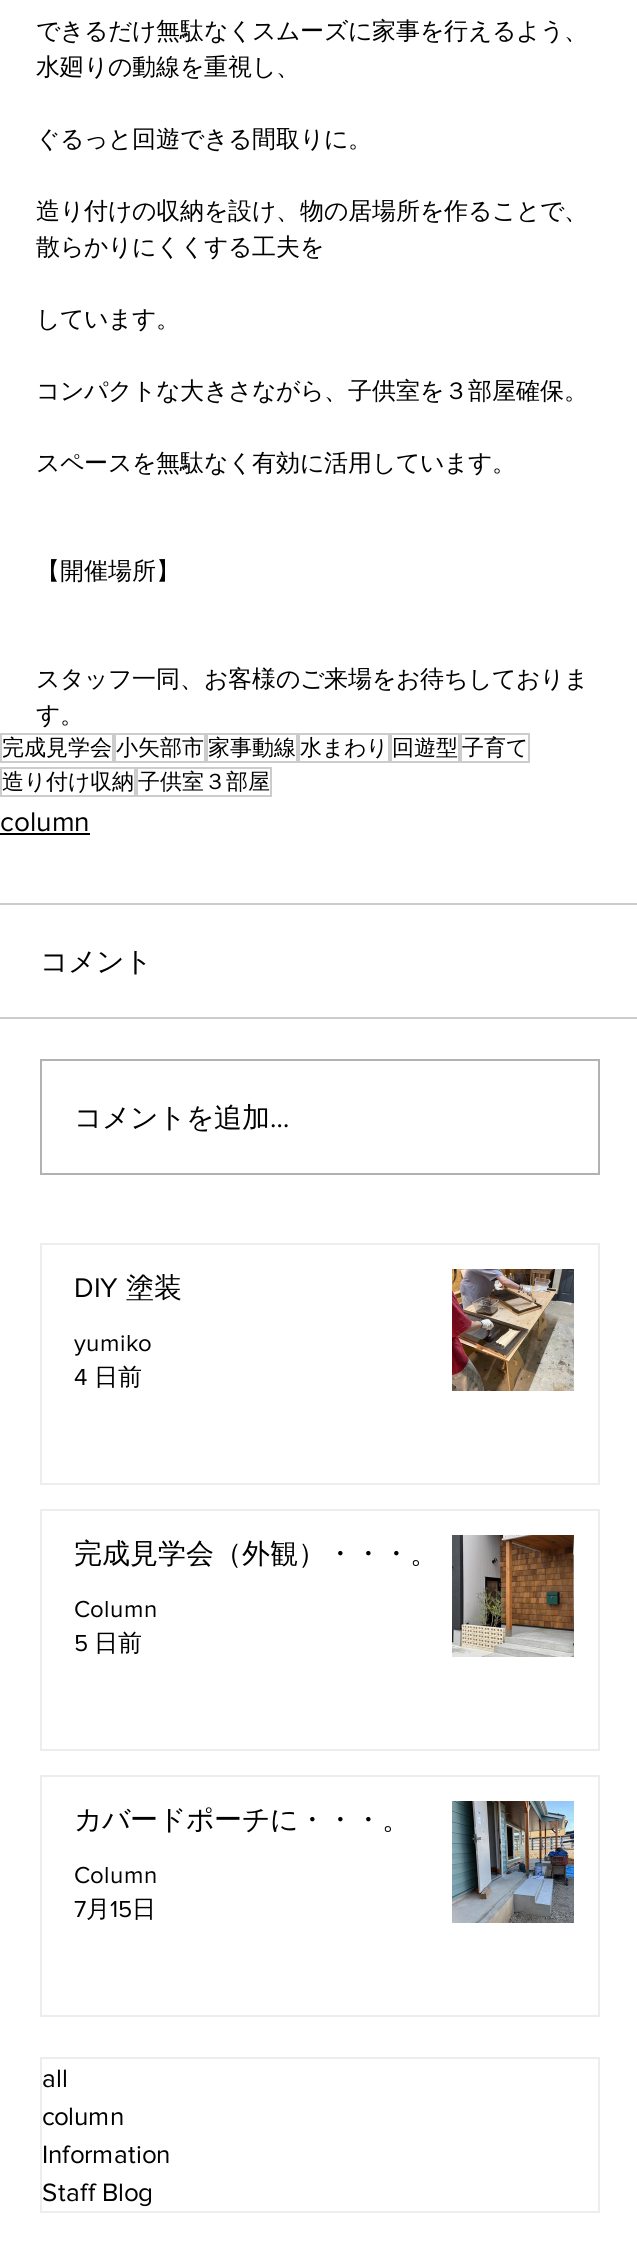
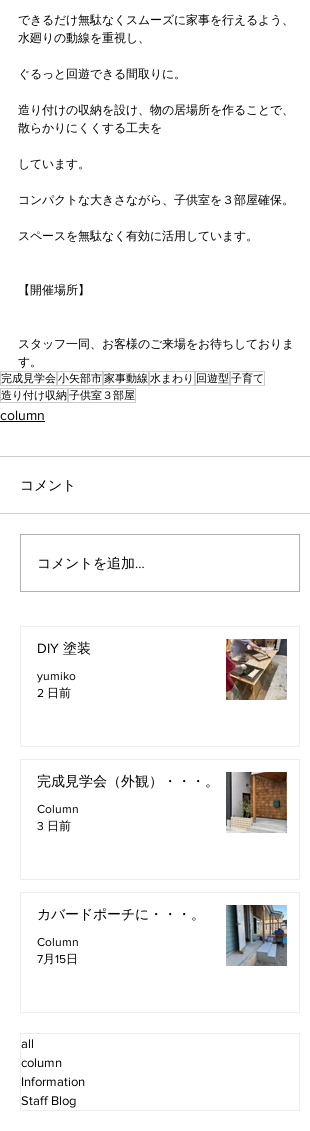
- 4 日前
+ 2 日前

- 5 日前
+ 3 日前
